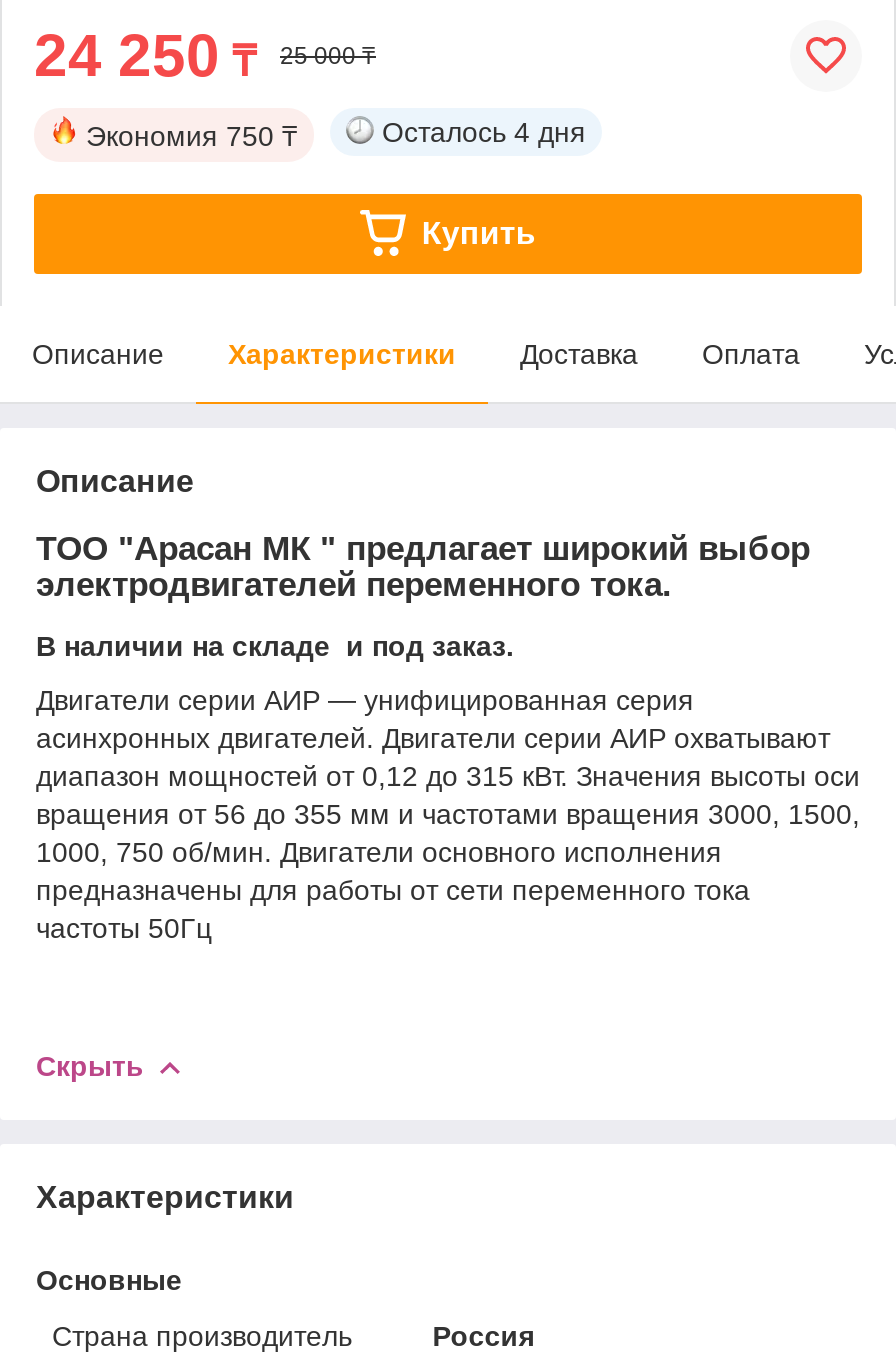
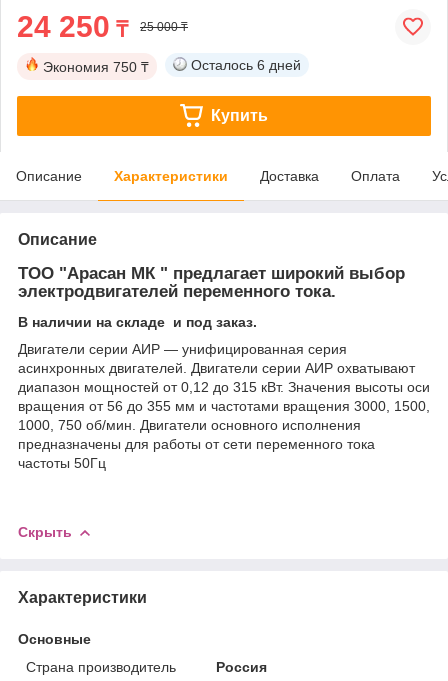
- Осталось 4 дня
+ Осталось 6 дней
